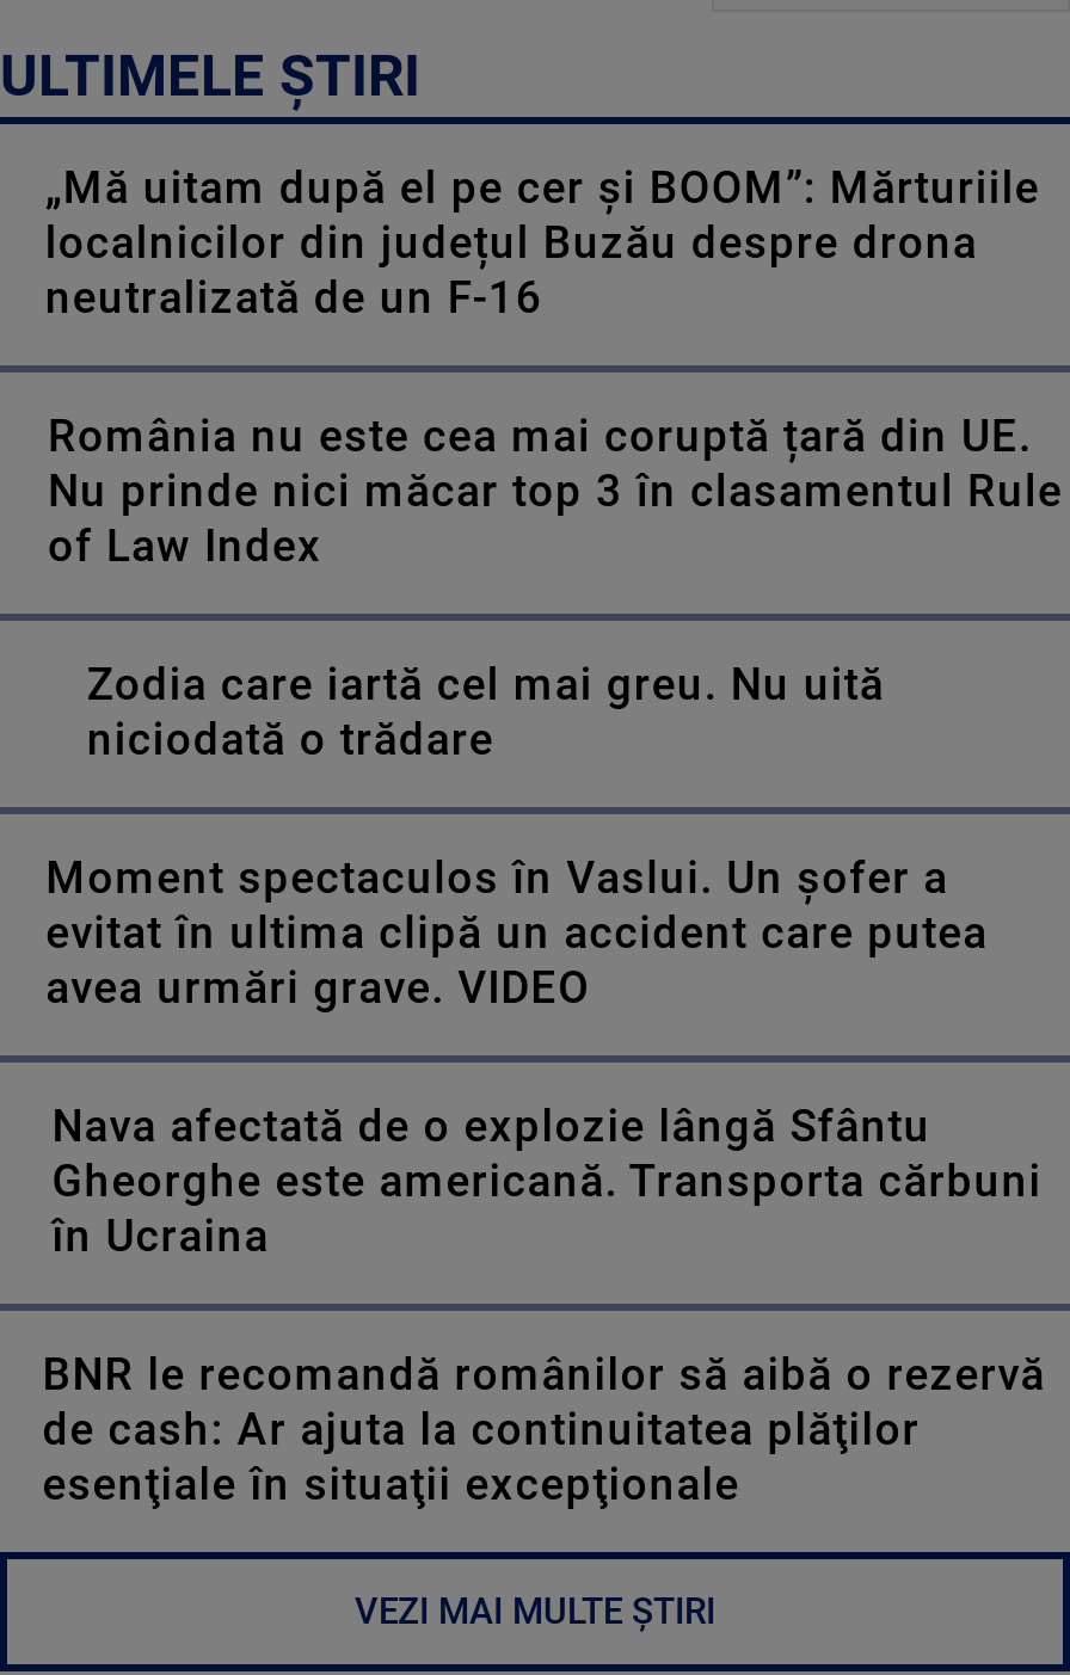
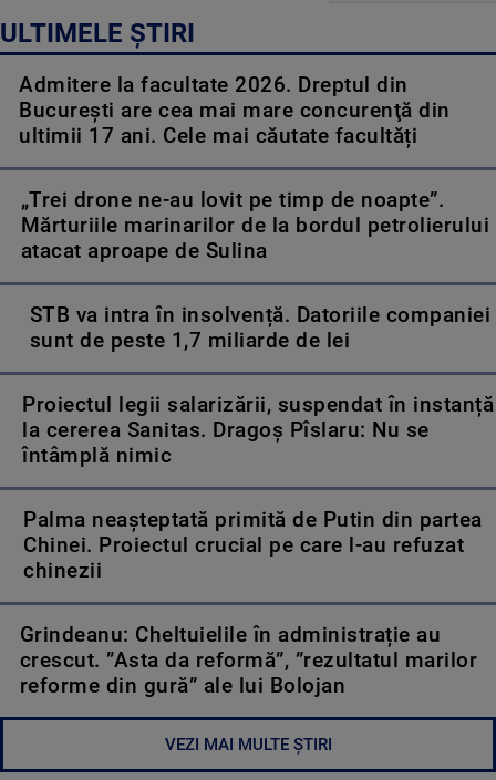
- „Mă uitam după el pe cer și BOOM”: Mărturiile
- localnicilor din județul Buzău despre drona
- neutralizată de un F-16
+ Admitere la facultate 2026. Dreptul din
+ București are cea mai mare concurenţă din
+ ultimii 17 ani. Cele mai căutate facultăți

- România nu este cea mai coruptă țară din UE.
- Nu prinde nici măcar top 3 în clasamentul Rule
- of Law Index
+ „Trei drone ne-au lovit pe timp de noapte”.
+ Mărturiile marinarilor de la bordul petrolierului
+ atacat aproape de Sulina

- Zodia care iartă cel mai greu. Nu uită
- niciodată o trădare
+ STB va intra în insolvență. Datoriile companiei
+ sunt de peste 1,7 miliarde de lei

- Moment spectaculos în Vaslui. Un șofer a
- evitat în ultima clipă un accident care putea
- avea urmări grave. VIDEO
+ Proiectul legii salarizării, suspendat în instanță
+ la cererea Sanitas. Dragoș Pîslaru: Nu se
+ întâmplă nimic

- Nava afectată de o explozie lângă Sfântu
- Gheorghe este americană. Transporta cărbuni
- în Ucraina
+ Palma neașteptată primită de Putin din partea
+ Chinei. Proiectul crucial pe care l-au refuzat
+ chinezii

- BNR le recomandă românilor să aibă o rezervă
- de cash: Ar ajuta la continuitatea plăţilor
- esenţiale în situaţii excepţionale
+ Grindeanu: Cheltuielile în administrație au
+ crescut. ”Asta da reformă”, ”rezultatul marilor
+ reforme din gură” ale lui Bolojan
